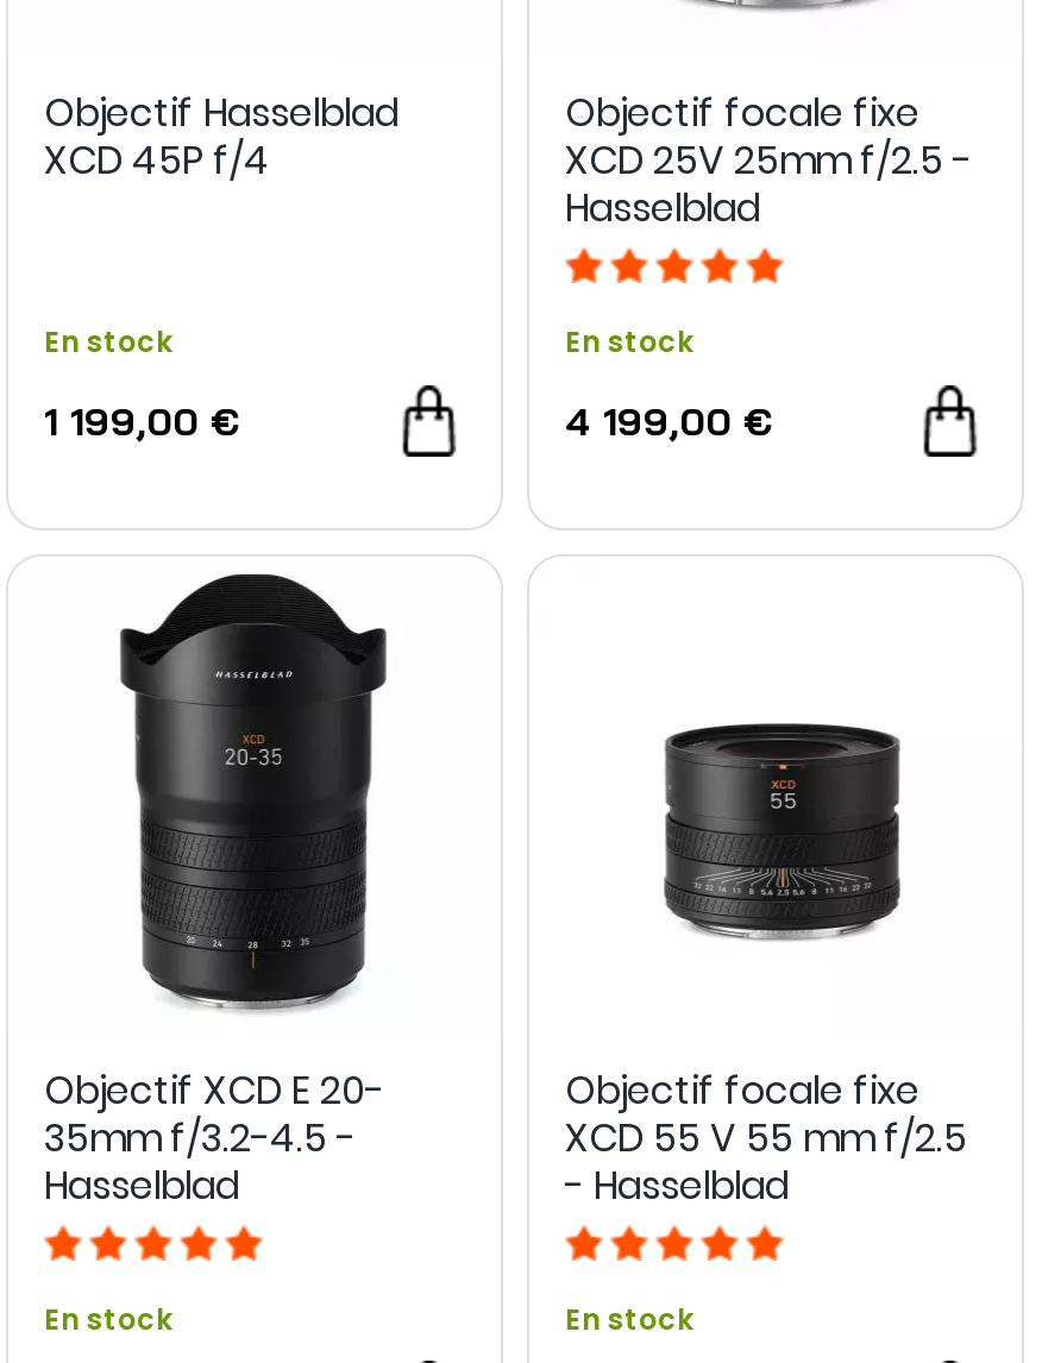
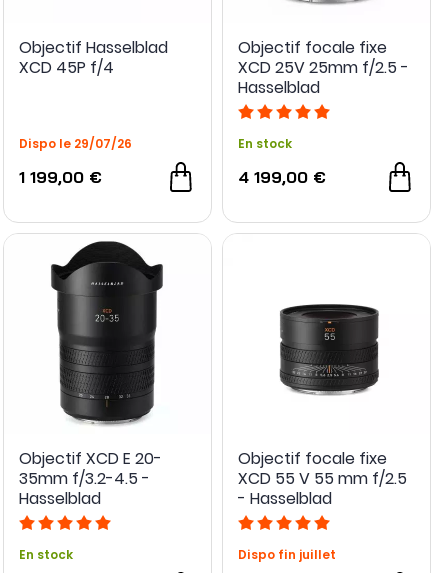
- En stock
+ Dispo le 29/07/26

- En stock
+ Dispo fin juillet
